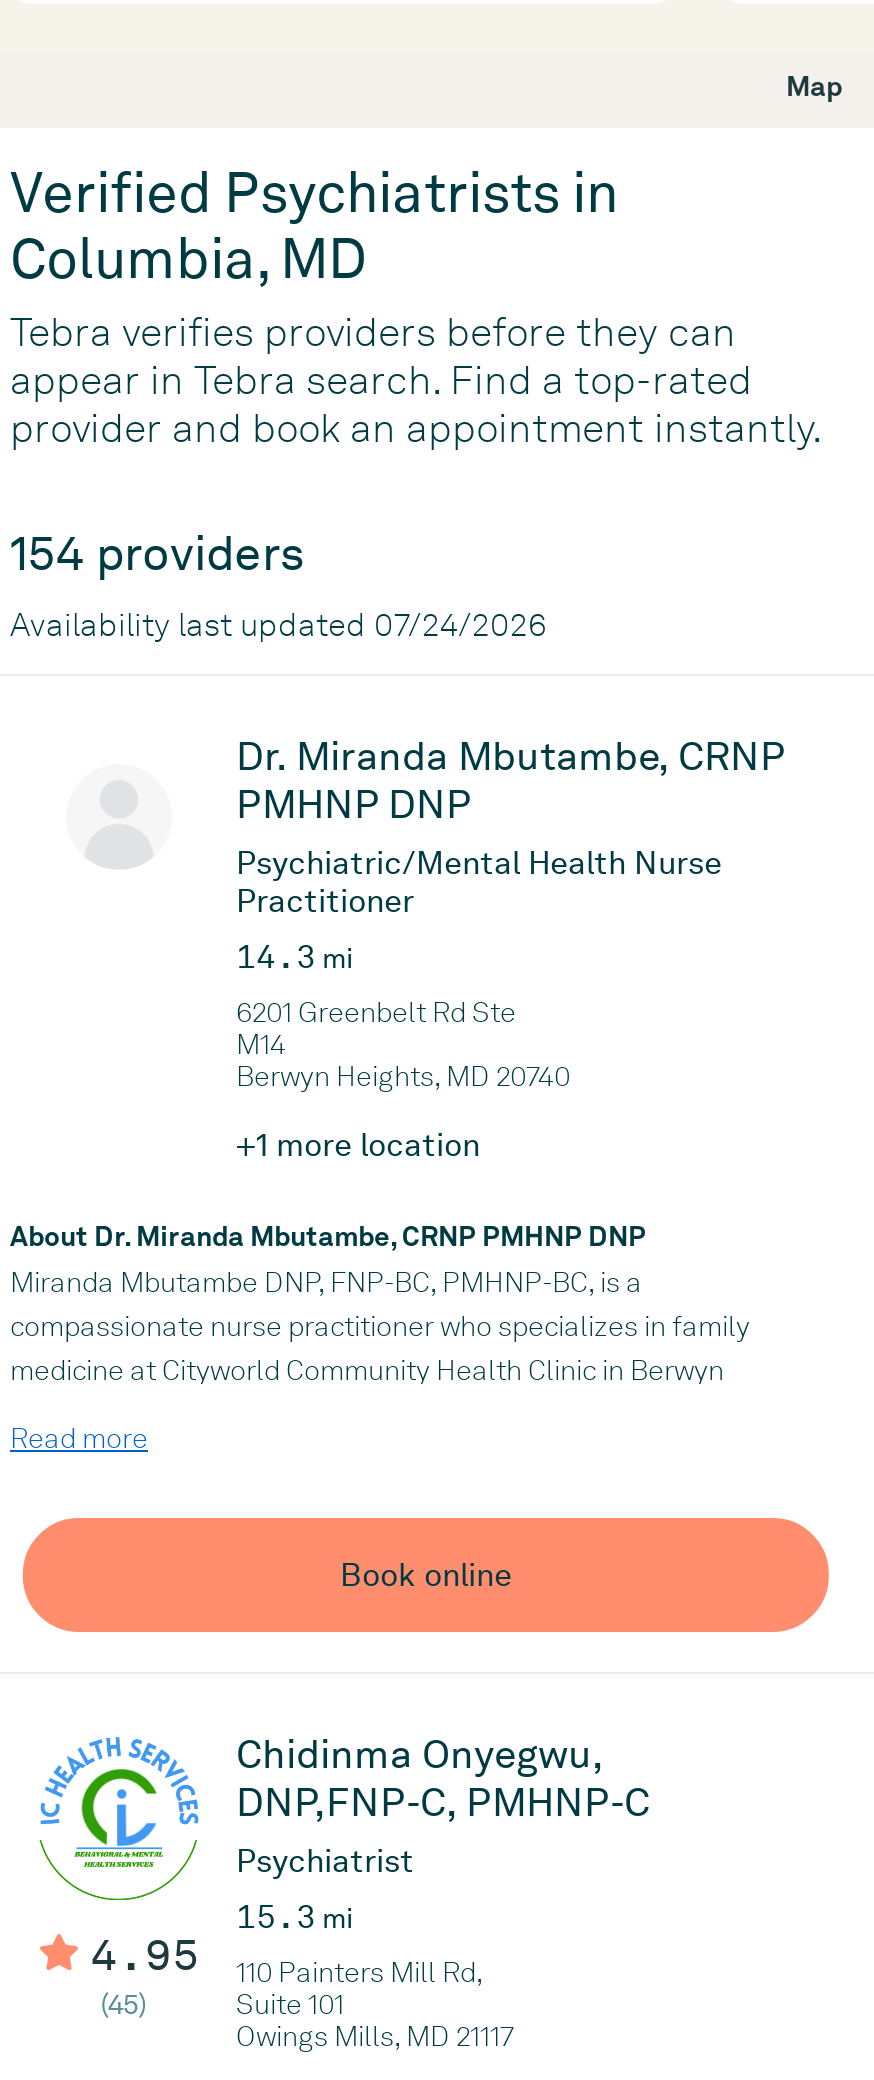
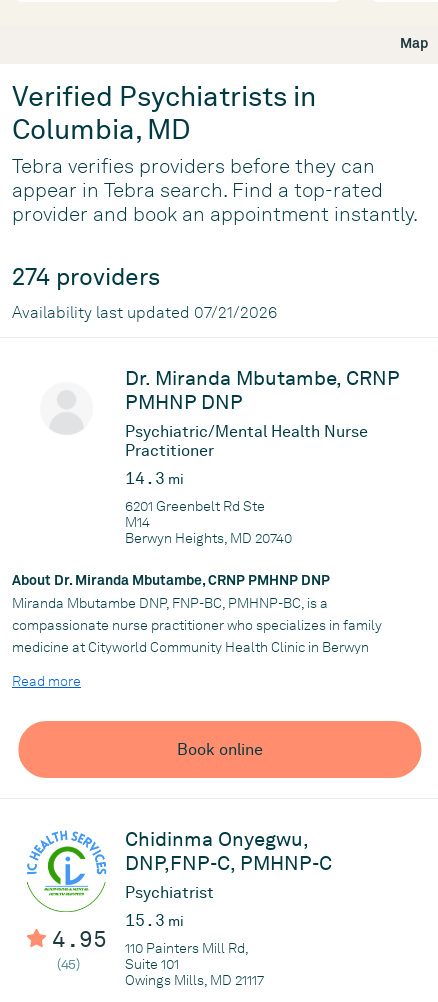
- 154 providers
+ 274 providers

- Availability last updated 07/24/2026
+ Availability last updated 07/21/2026

- +1 more location
